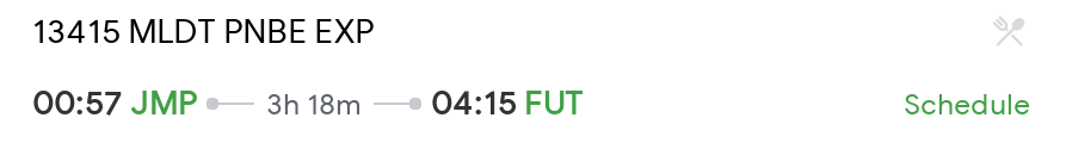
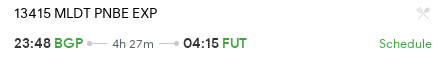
- 00:57 JMP
- 3h 18m
+ 23:48 BGP
+ 4h 27m
